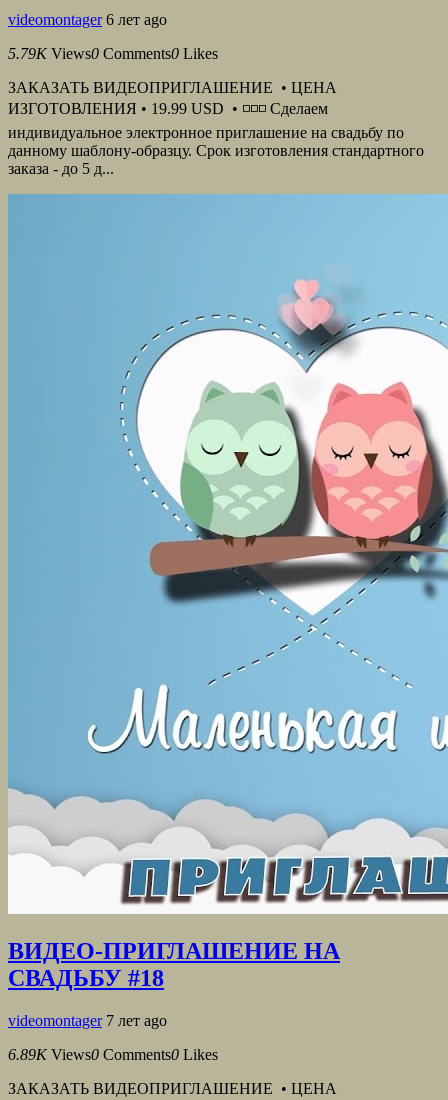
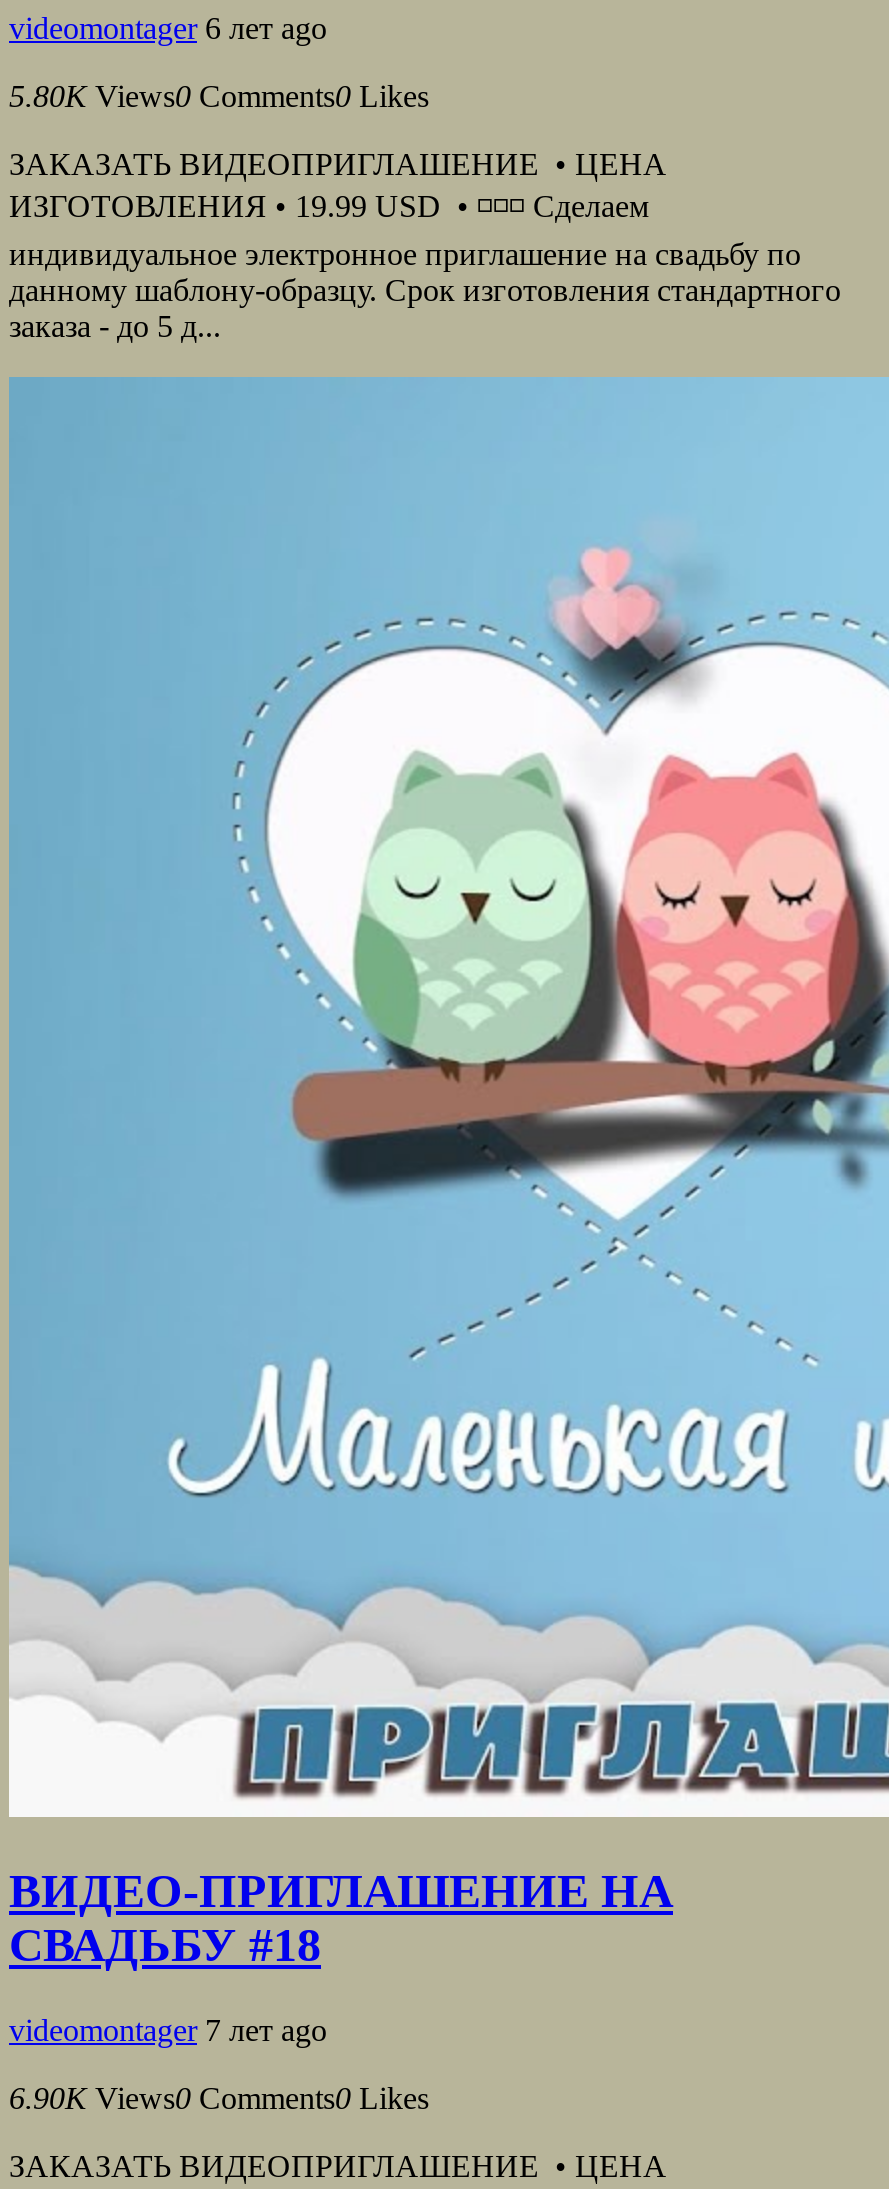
- 5.79K Views0 Comments0 Likes
+ 5.80K Views0 Comments0 Likes

- 6.89K Views0 Comments0 Likes
+ 6.90K Views0 Comments0 Likes
